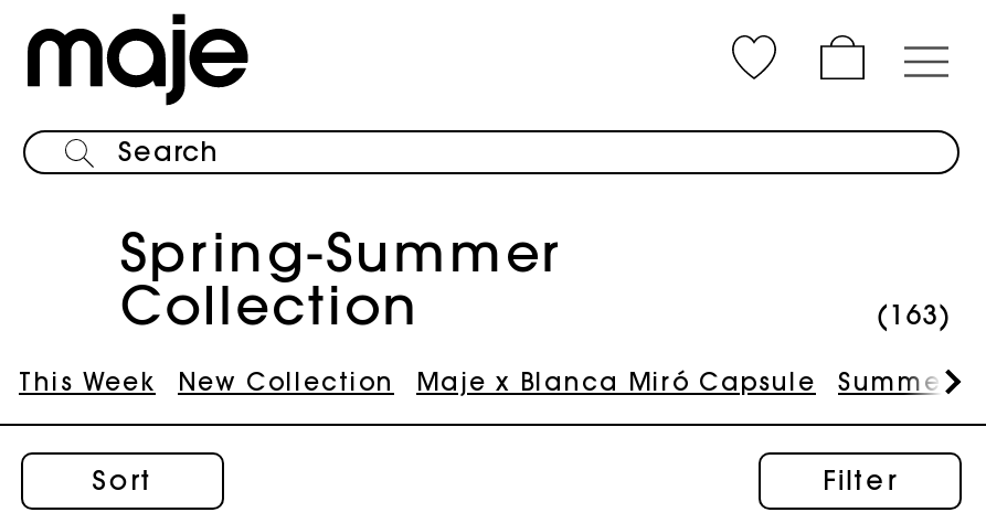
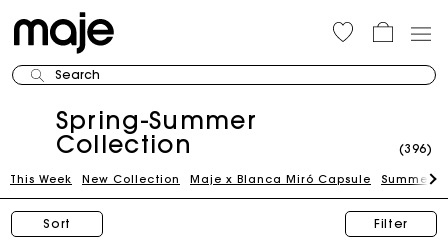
- (163)
+ (396)
